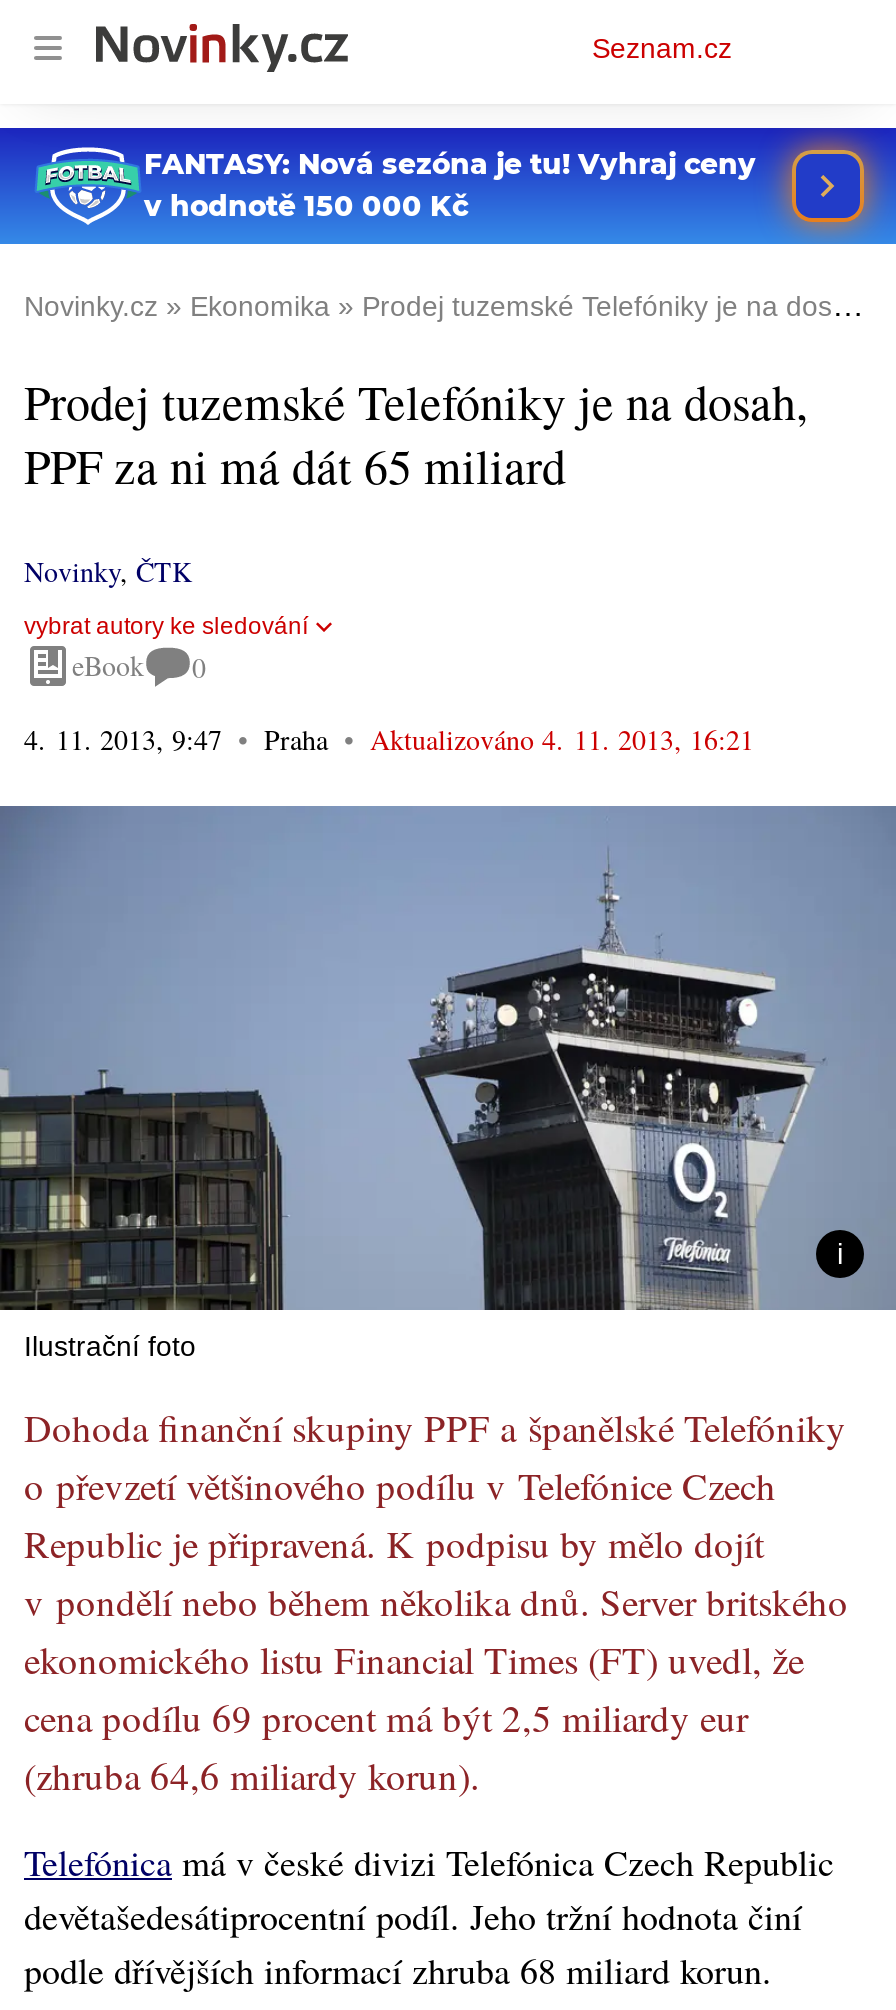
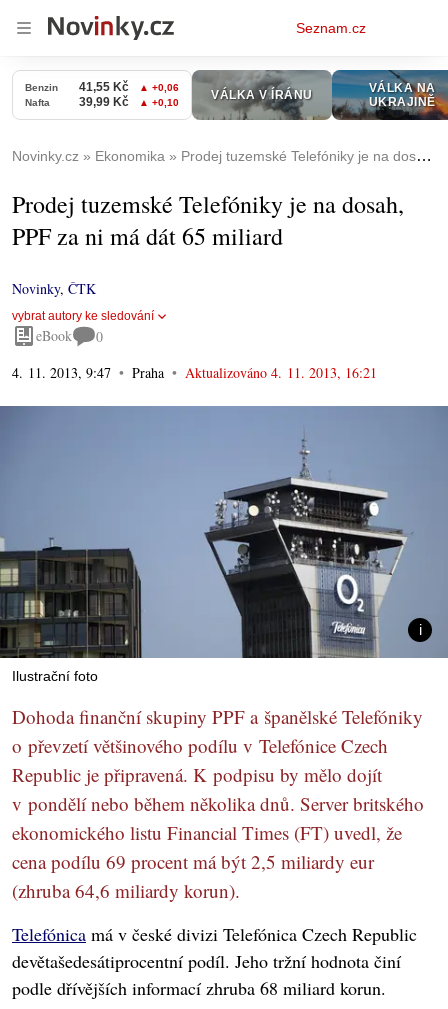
- [image]
+ [image]
